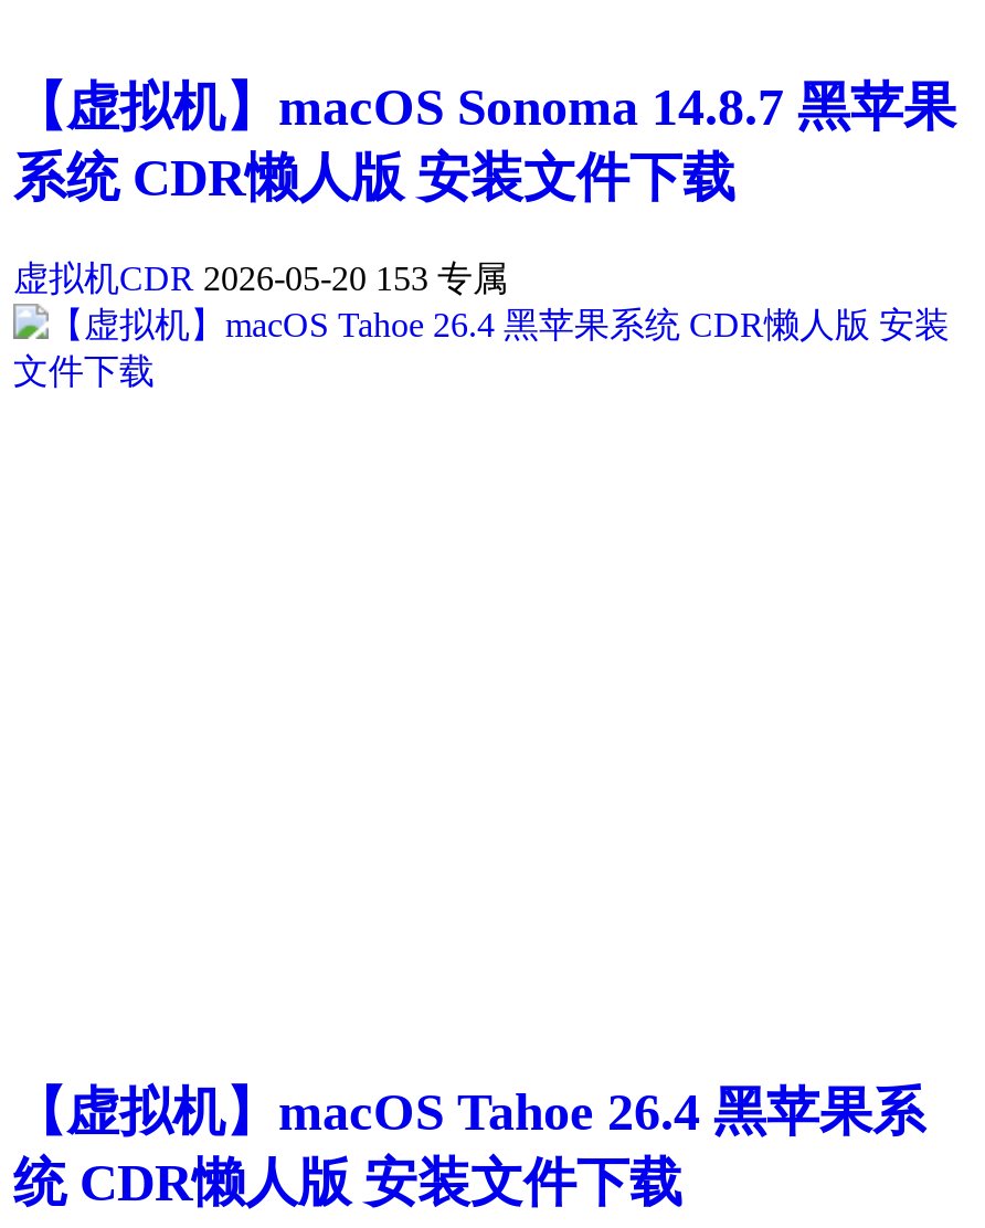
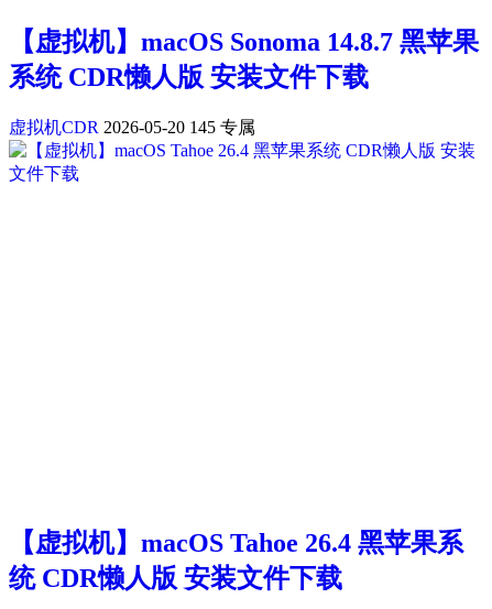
- 虚拟机CDR 2026-05-20 153 专属
+ 虚拟机CDR 2026-05-20 145 专属
